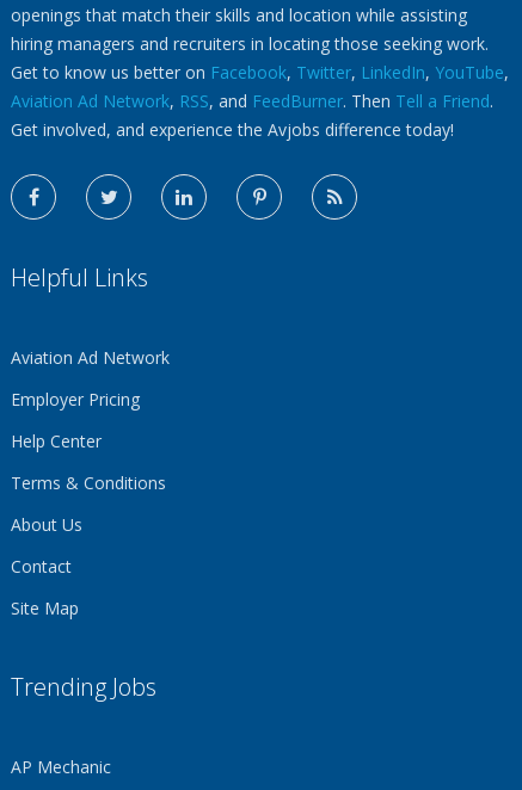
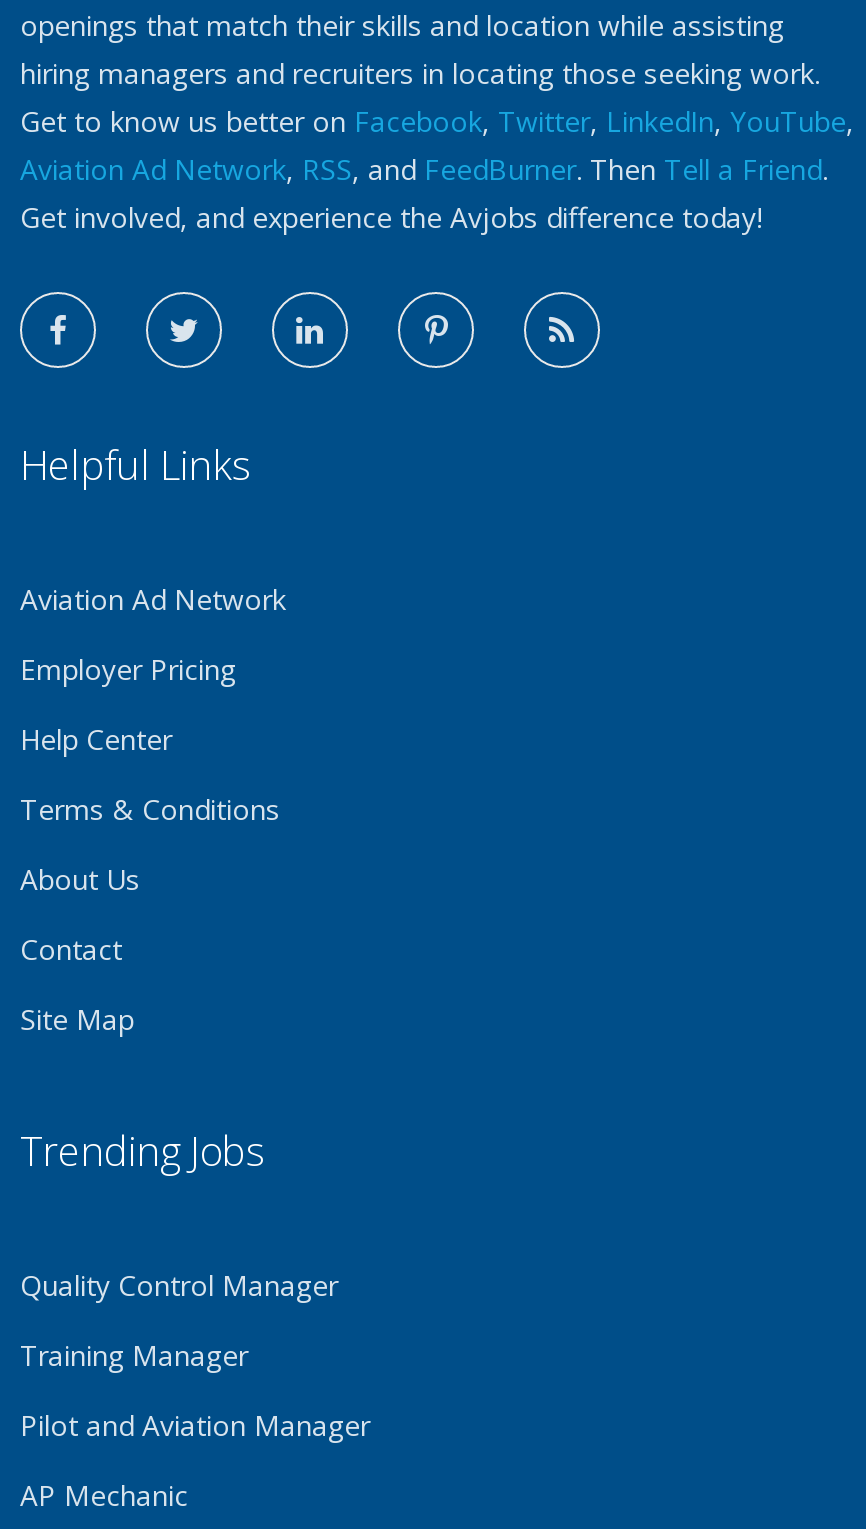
+ Quality Control Manager
+ Training Manager
+ Pilot and Aviation Manager
